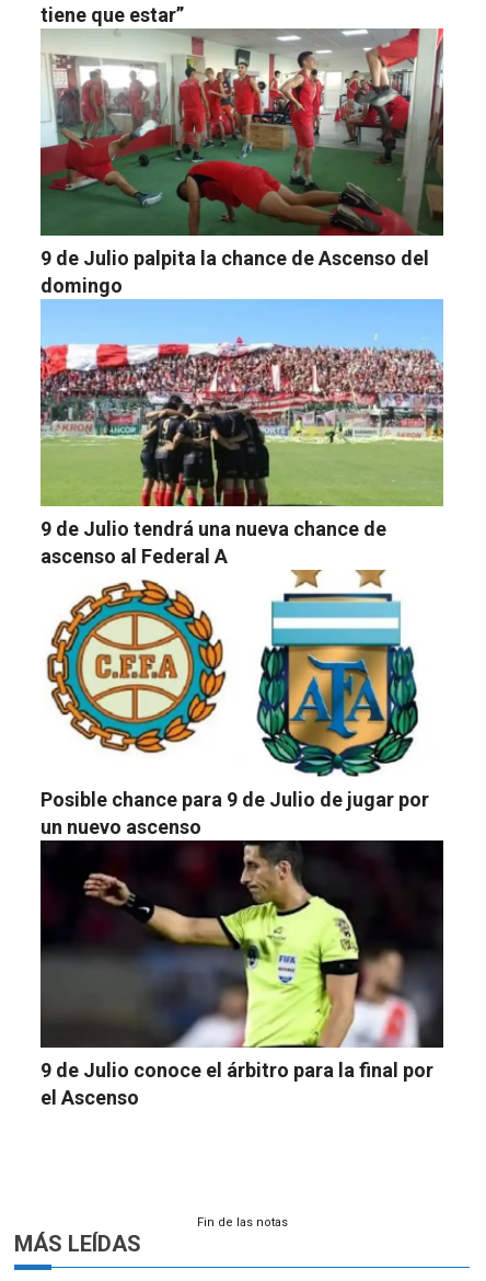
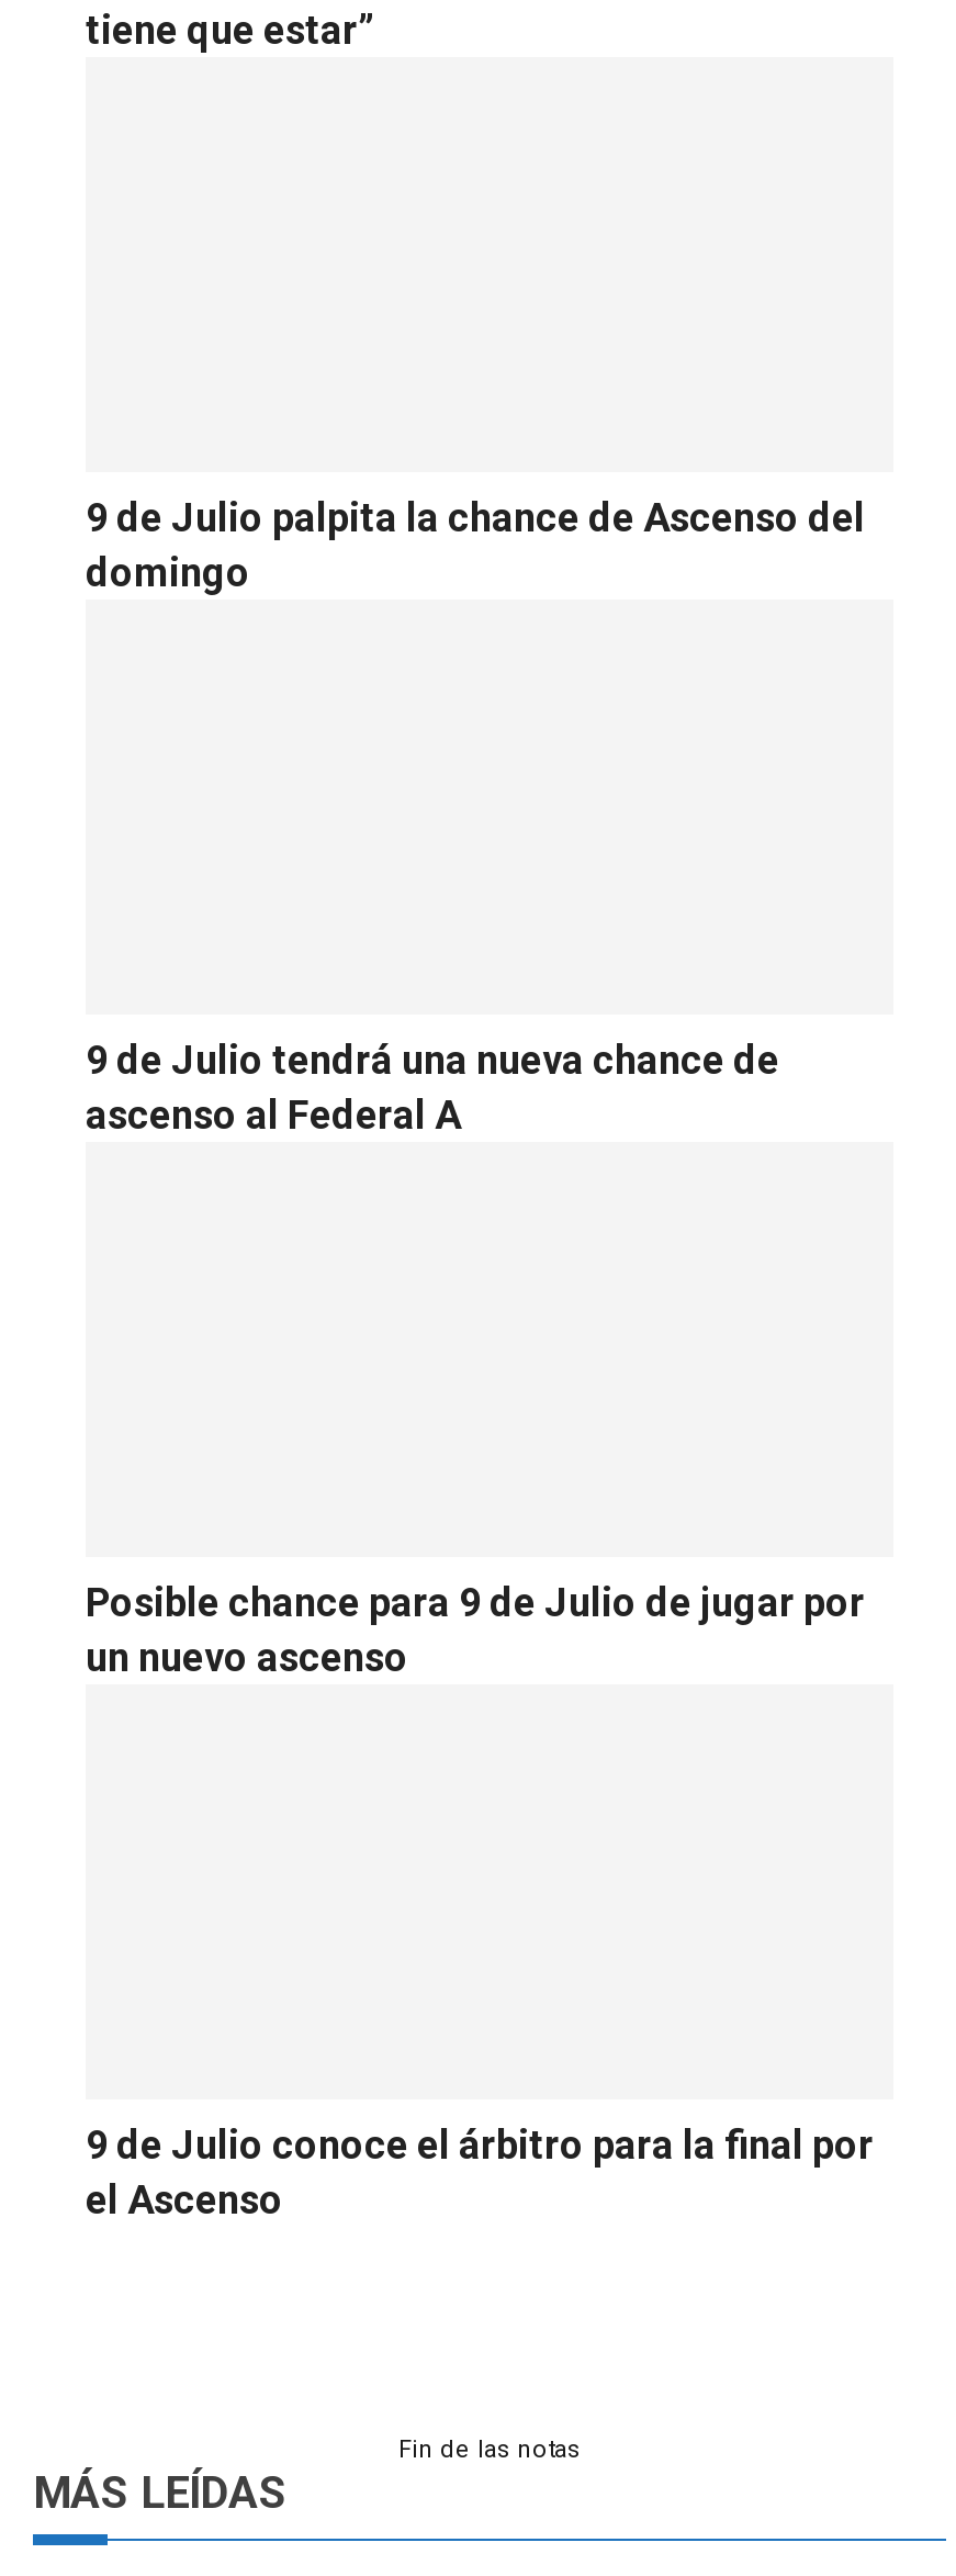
- [image]

- [image]

- [image]

- [image]

- [image]
